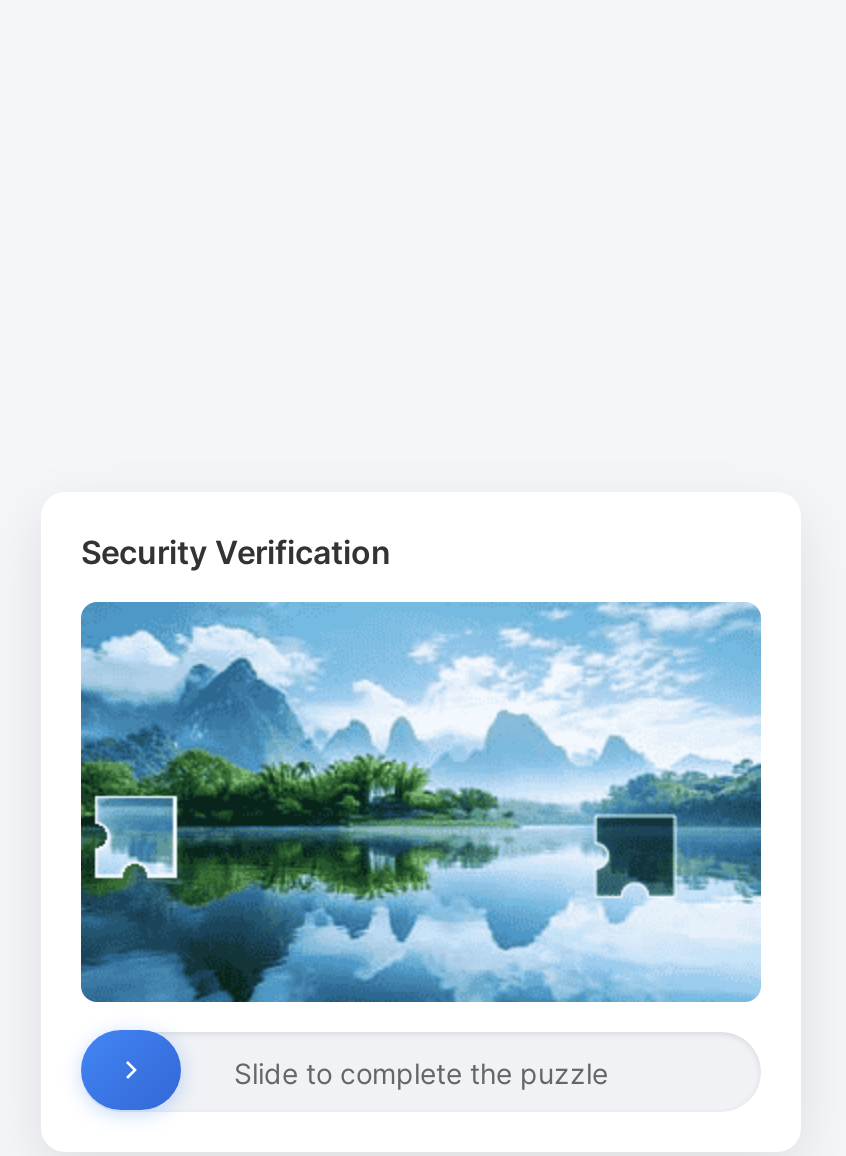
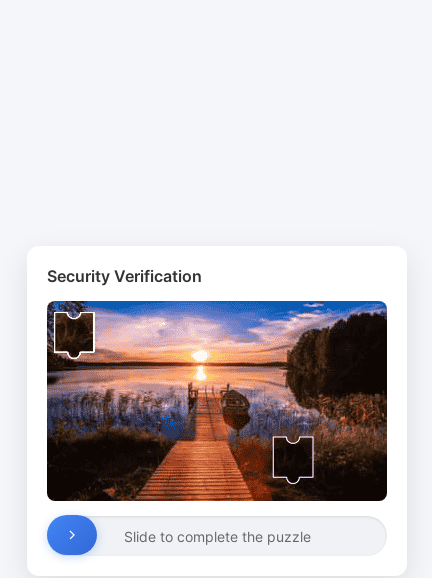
- [image]
+ [image]
